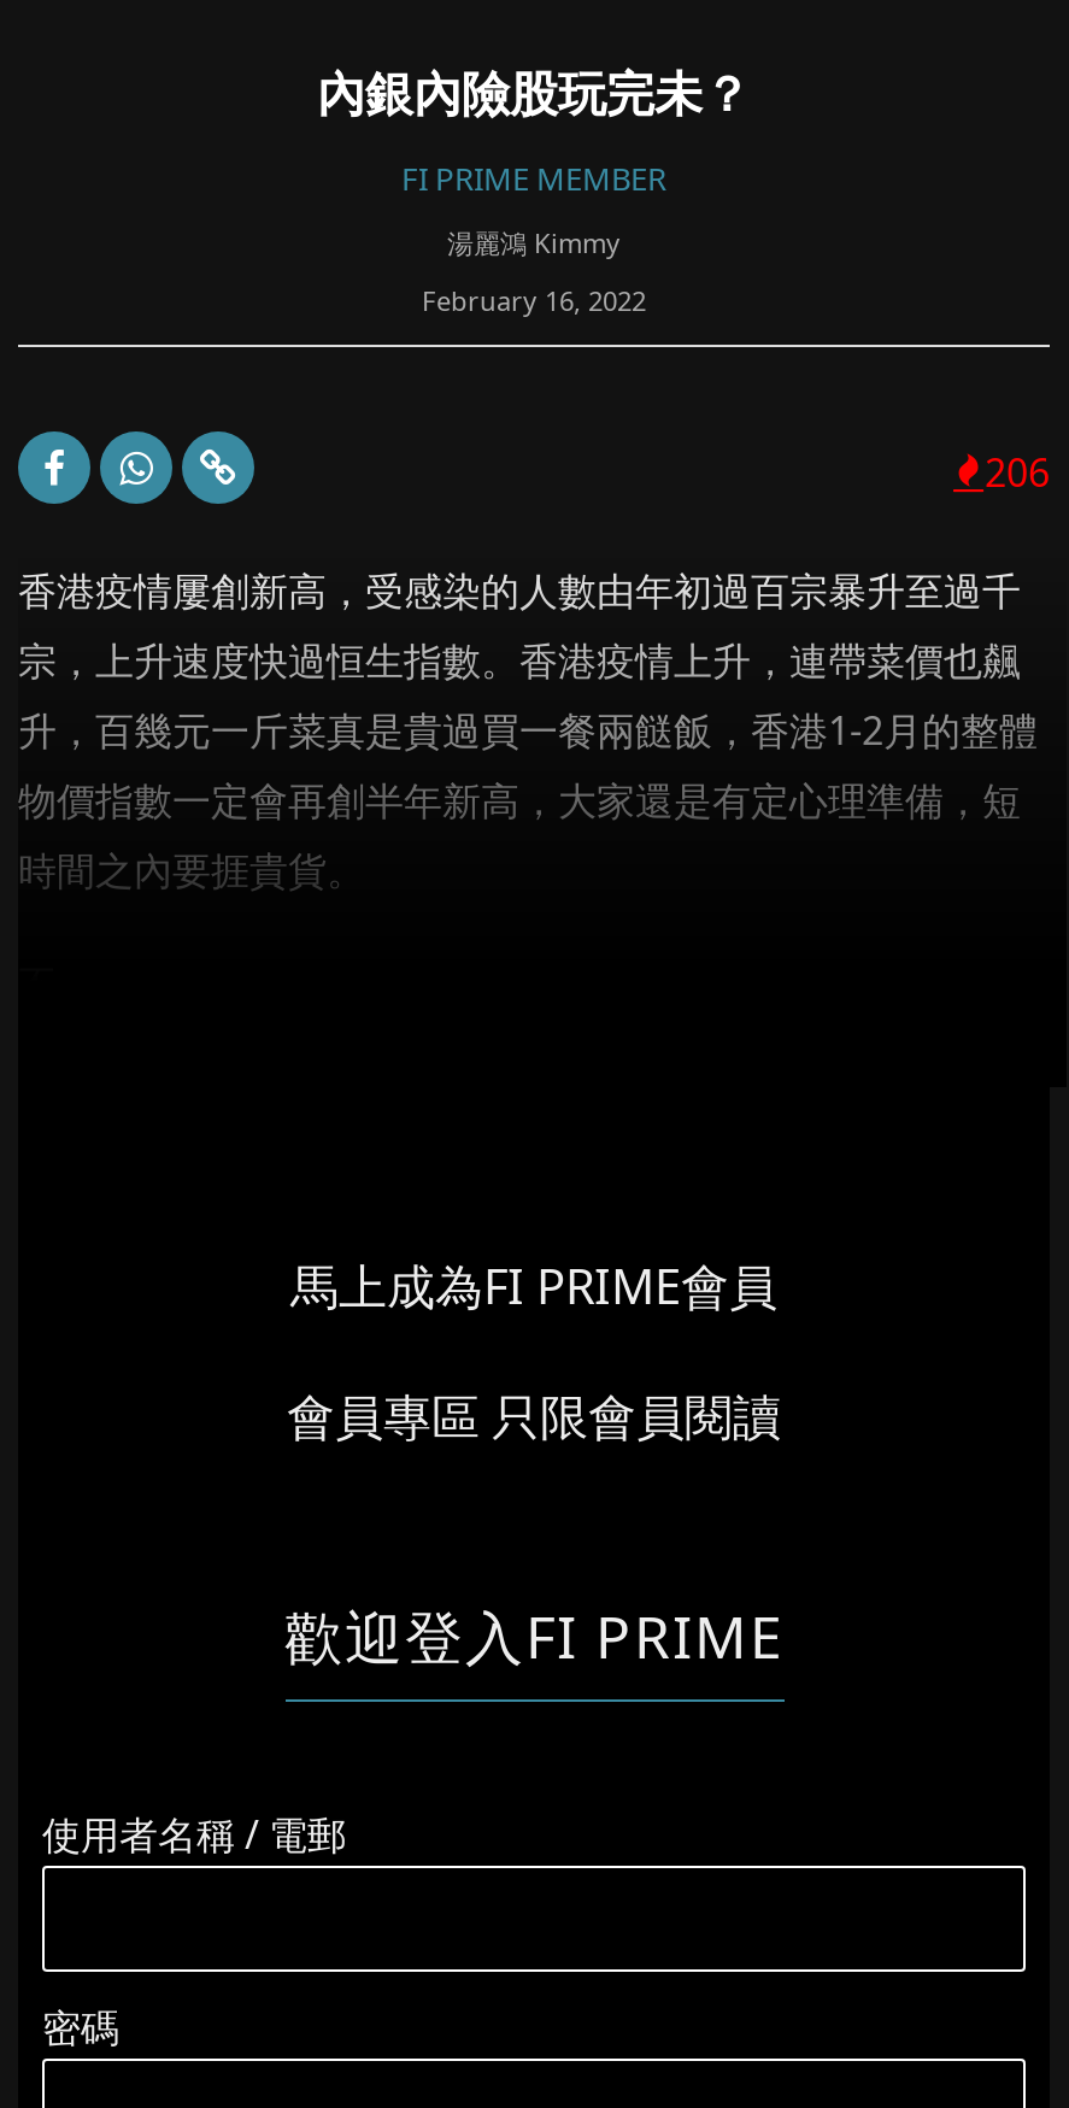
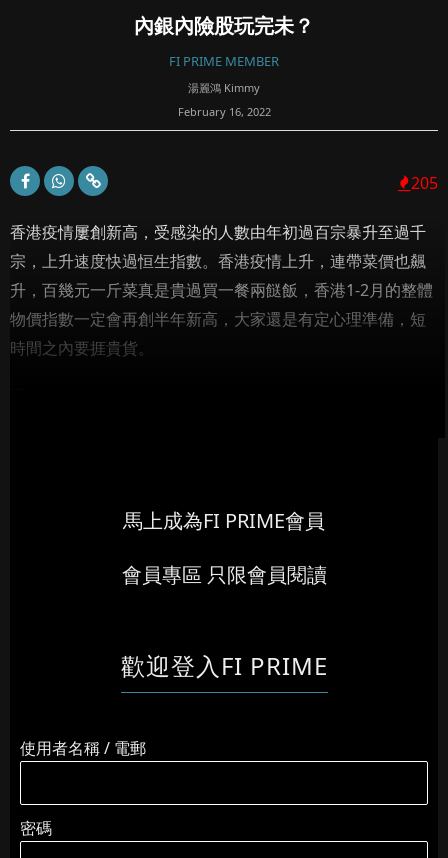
- 206
+ 205
